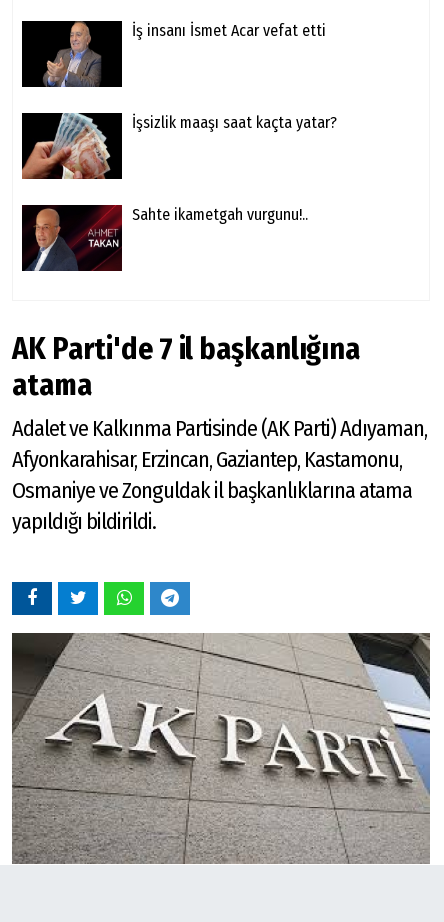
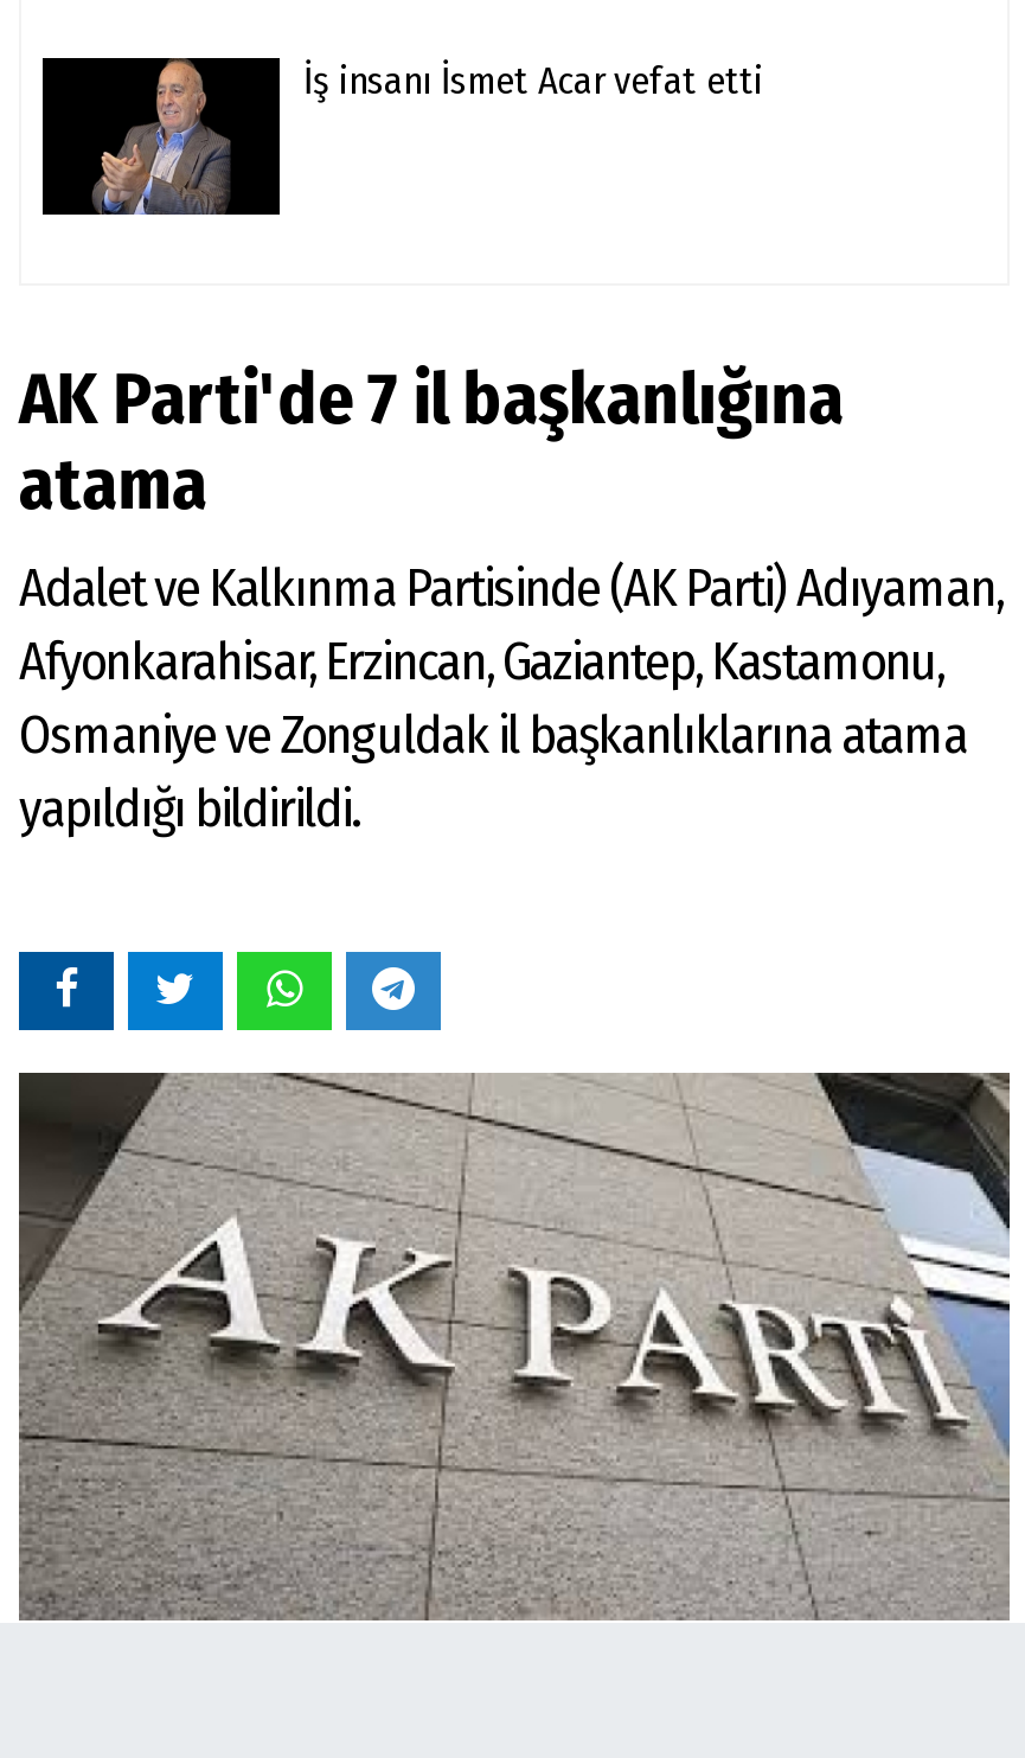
- [image]
- İşsizlik maaşı saat kaçta yatar?

- [image]
- Sahte ikametgah vurgunu!..
